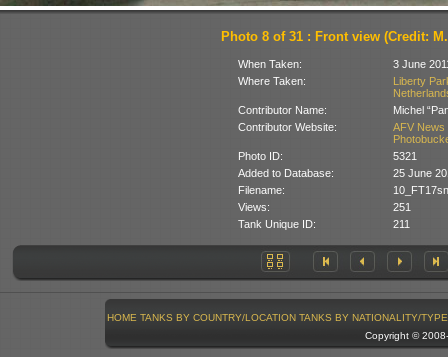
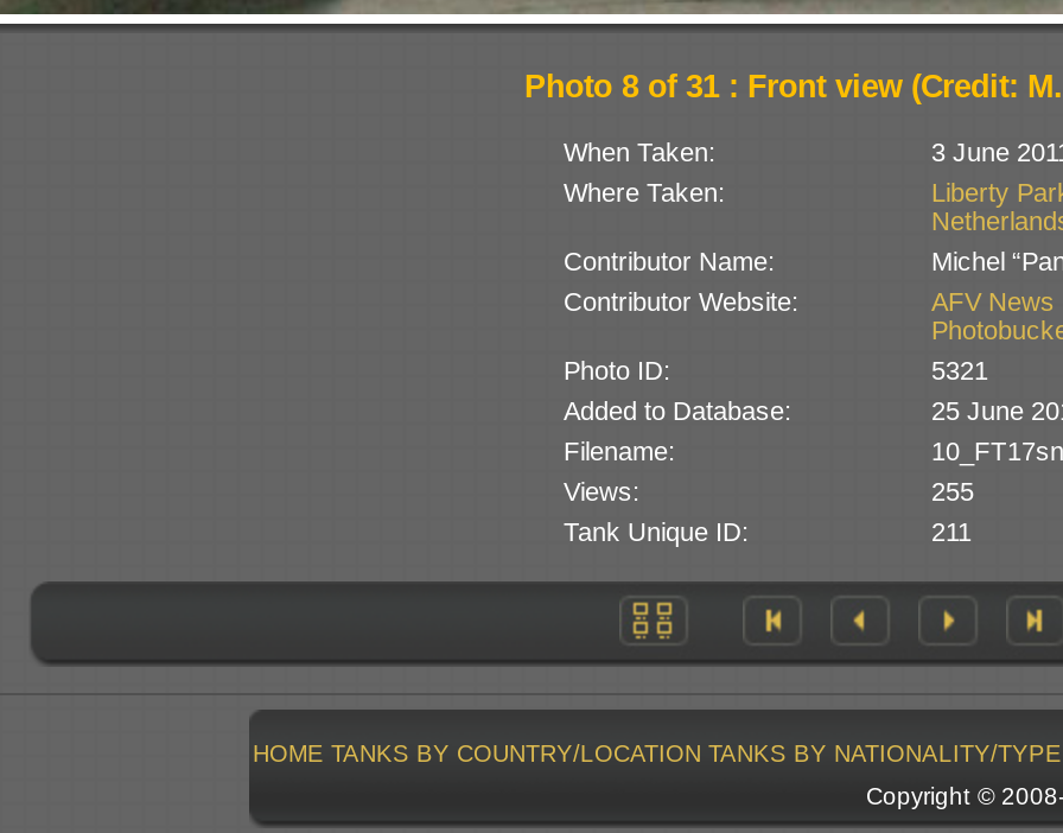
- 251
+ 255
